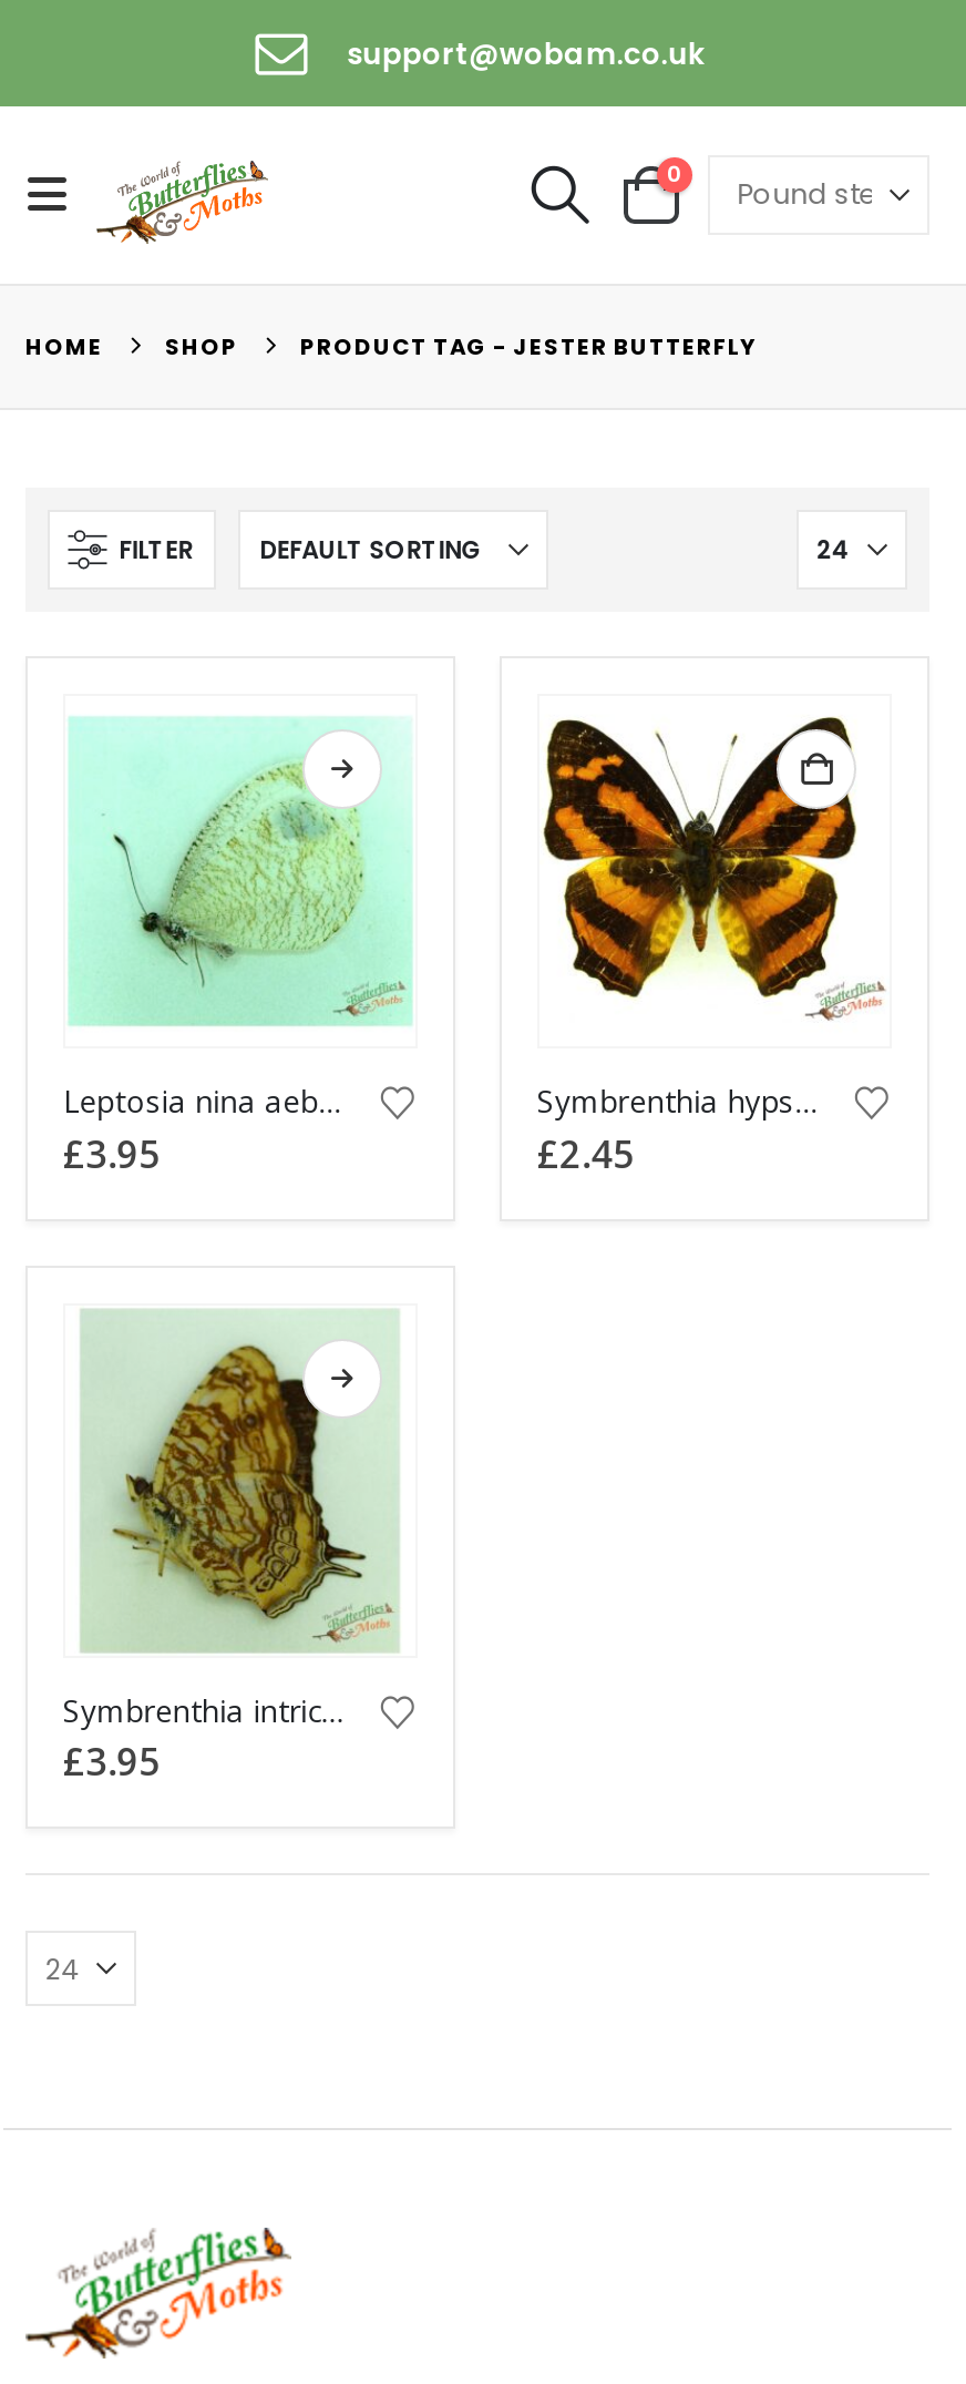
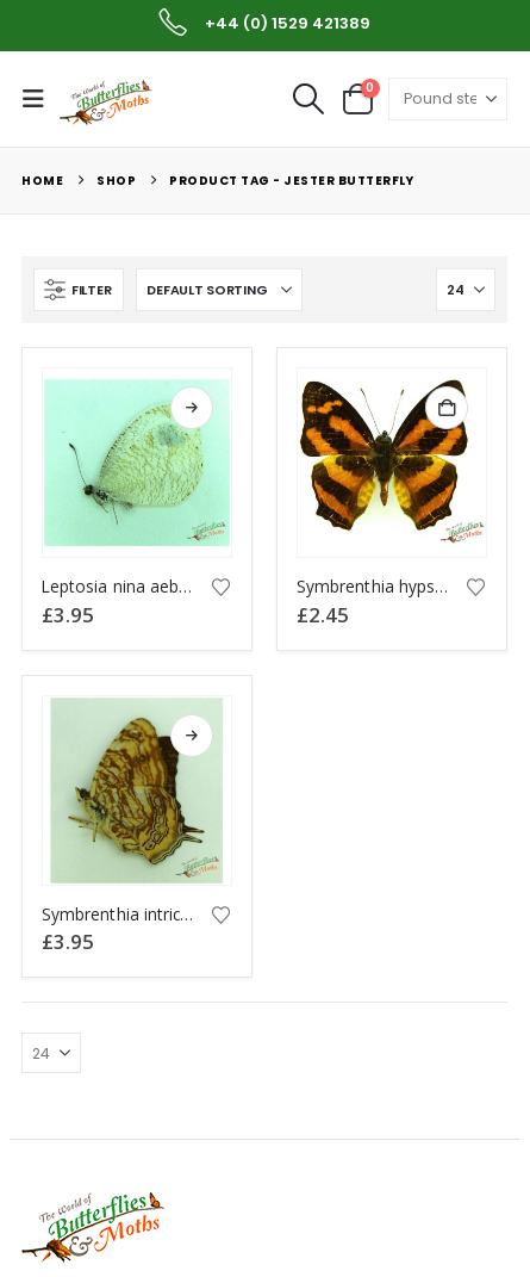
- support@wobam.co.uk
+ +44 (0) 1529 421389
